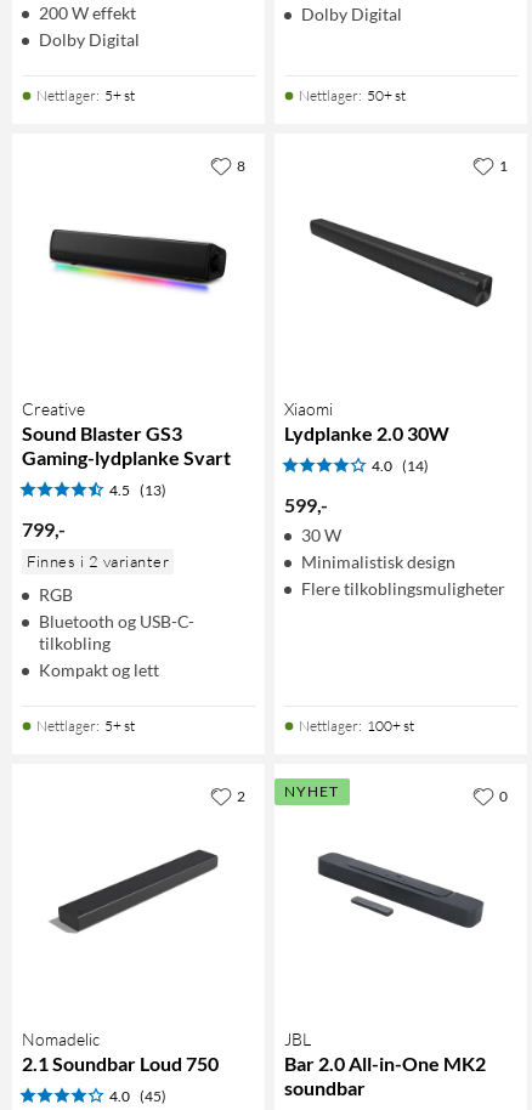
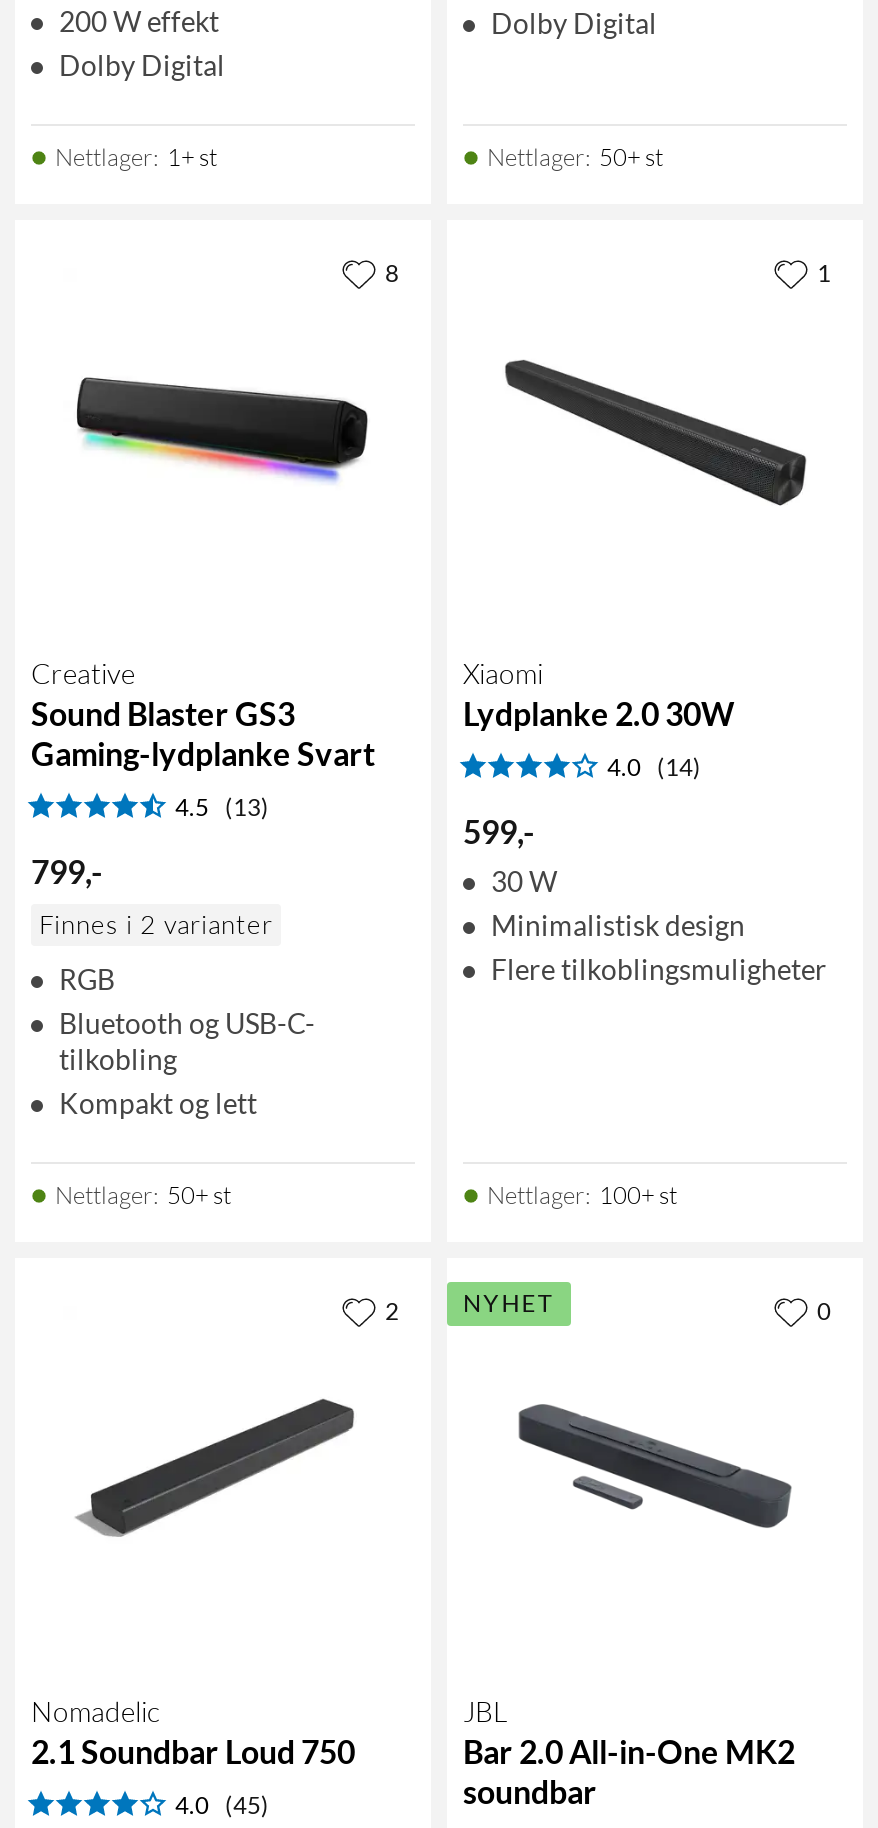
- Nettlager: 5+ st
+ Nettlager: 1+ st

- Nettlager: 5+ st
+ Nettlager: 50+ st
